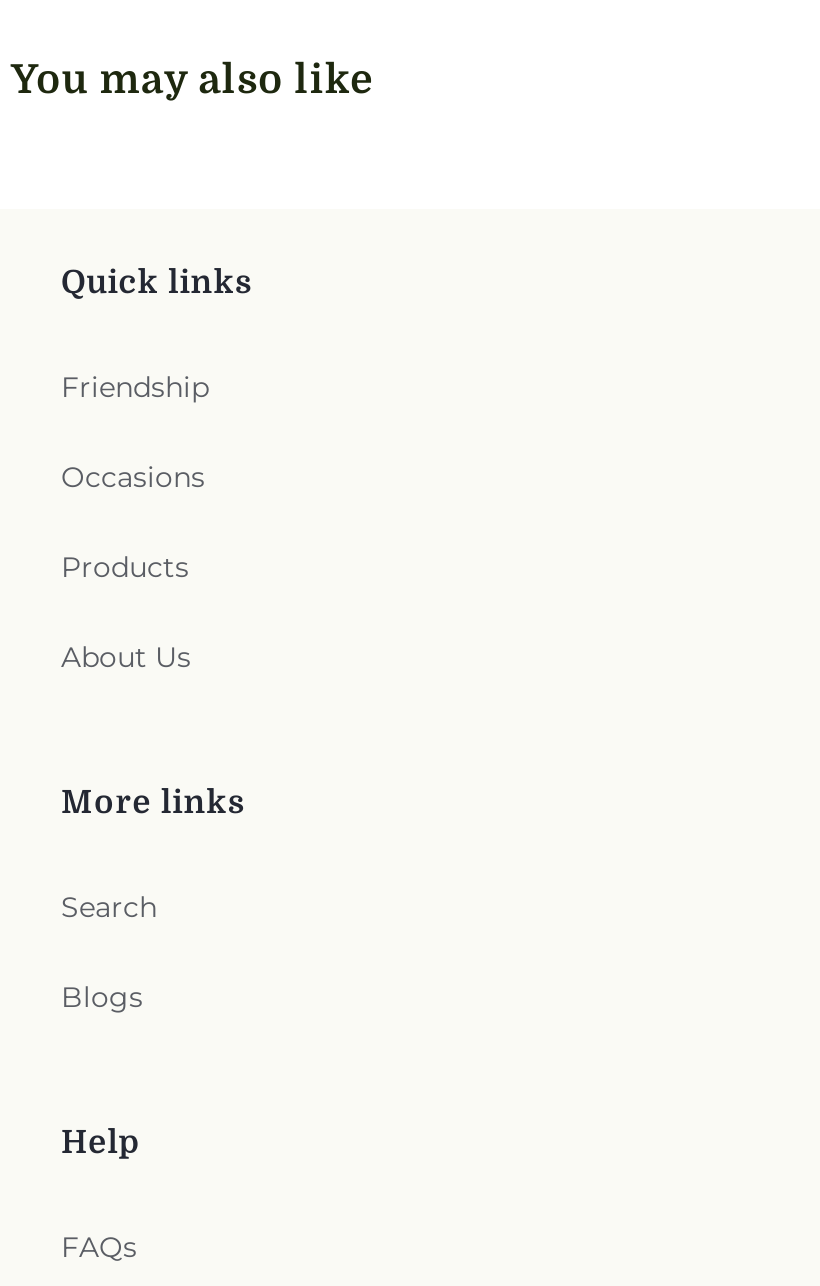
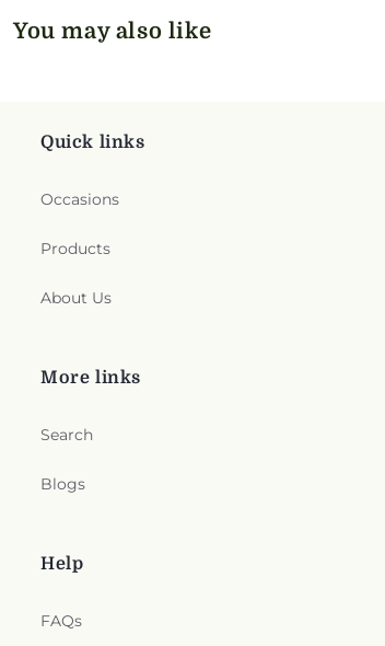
- Friendship
